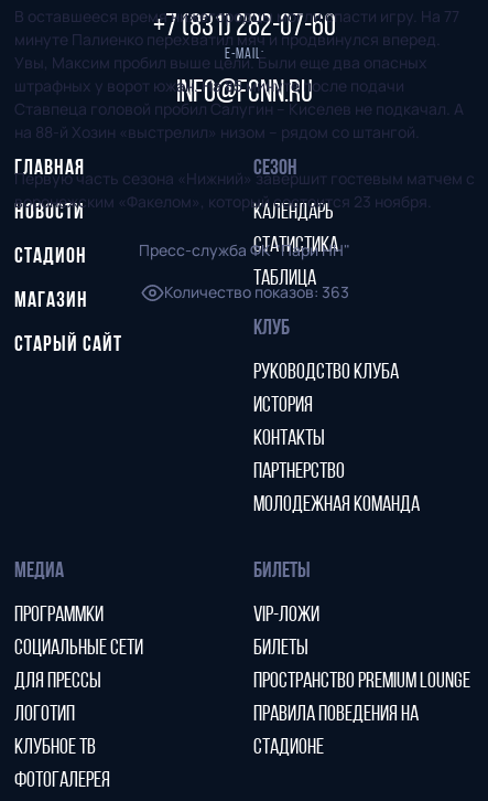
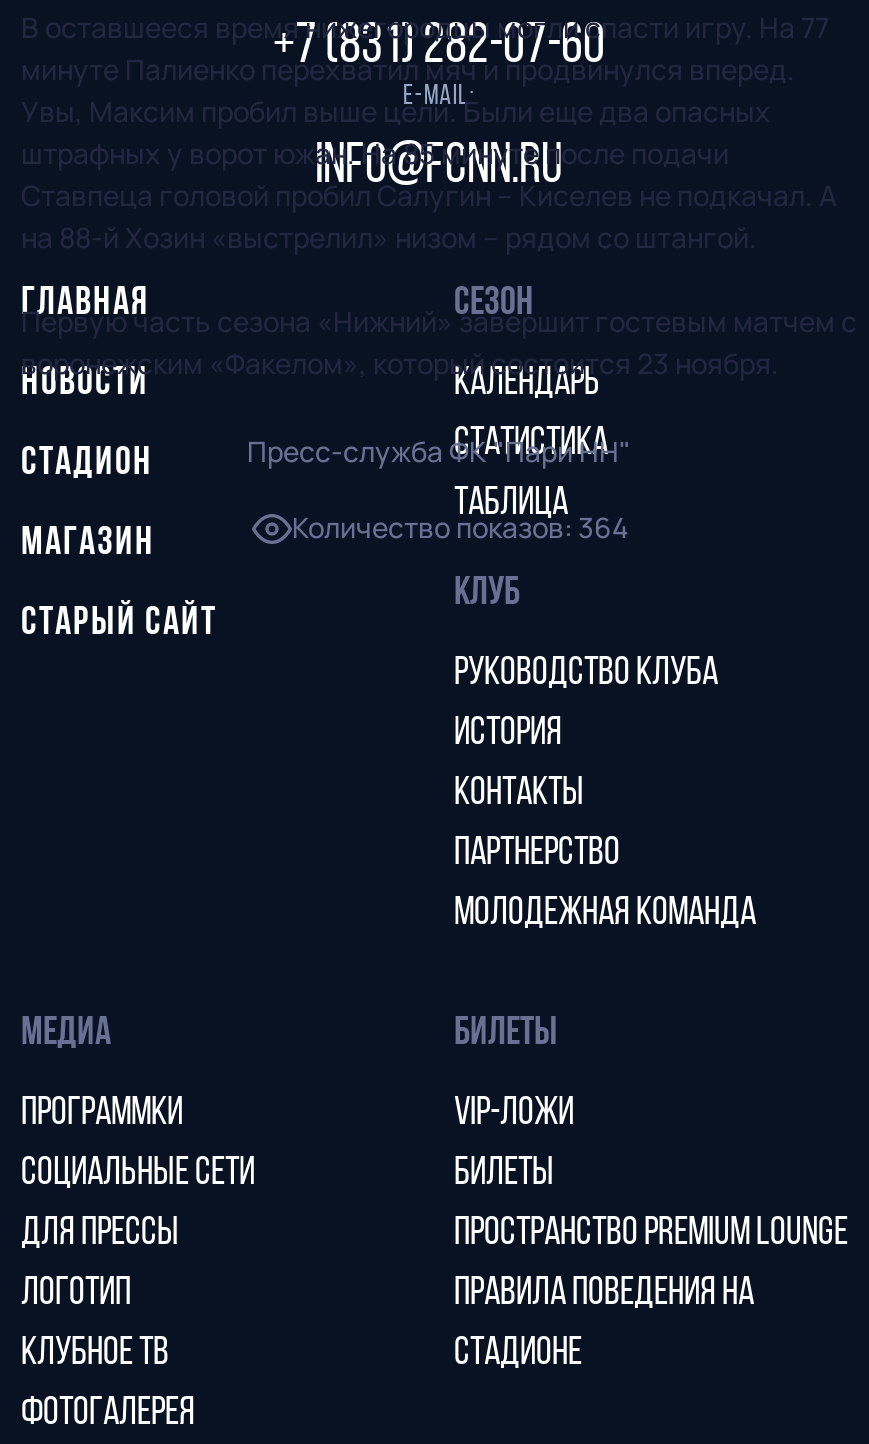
- Количество показов: 363
+ Количество показов: 364
